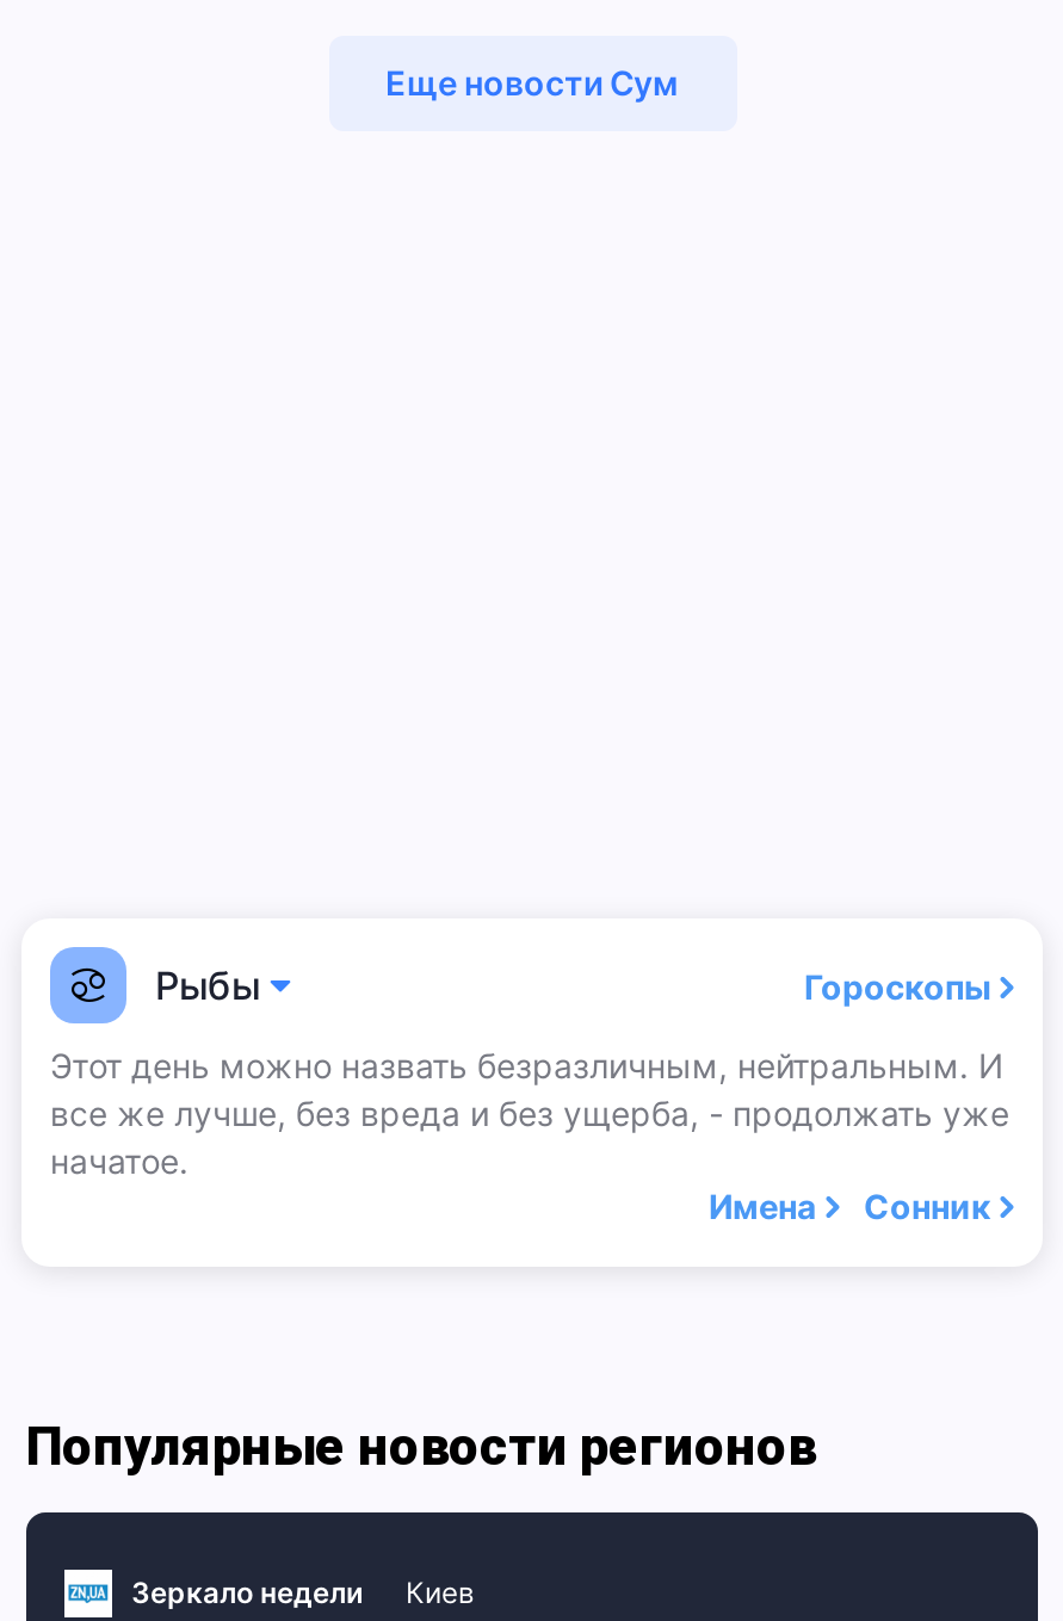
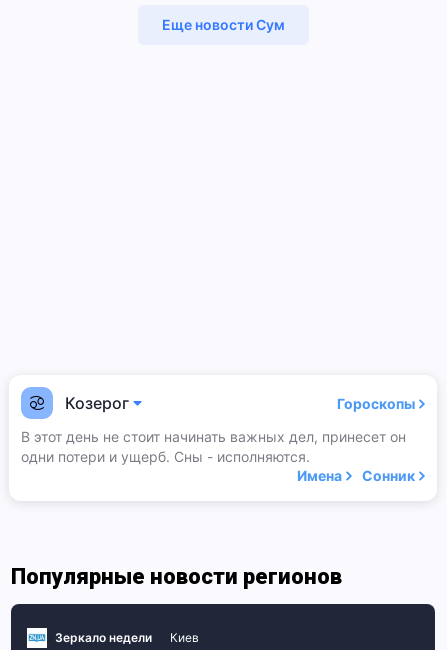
- Рыбы
+ Козерог

- Этот день можно назвать безразличным, нейтральным. И
- все же лучше, без вреда и без ущерба, - продолжать уже
- начатое.
+ В этот день не стоит начинать важных дел, принесет он
+ одни потери и ущерб. Сны - исполняются.
